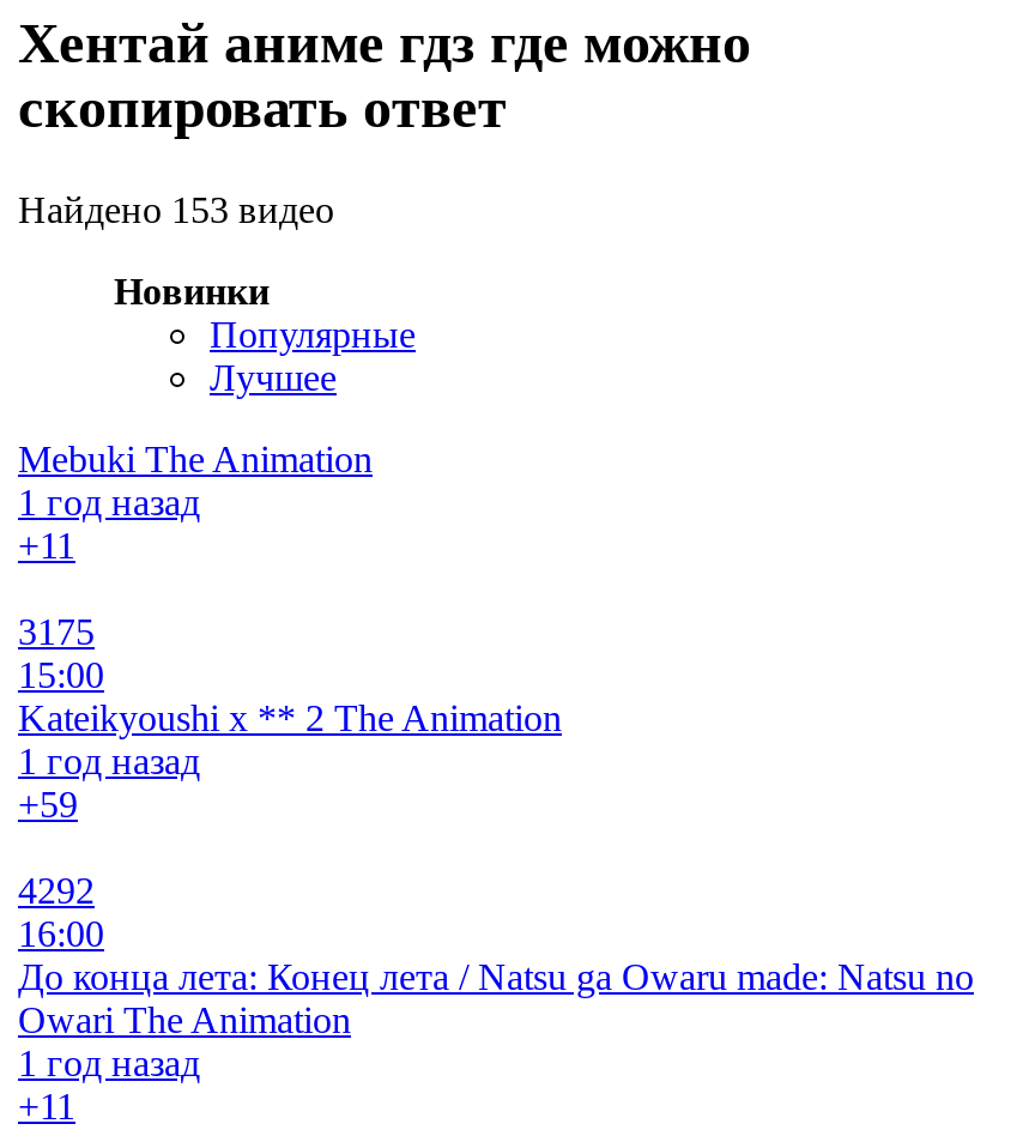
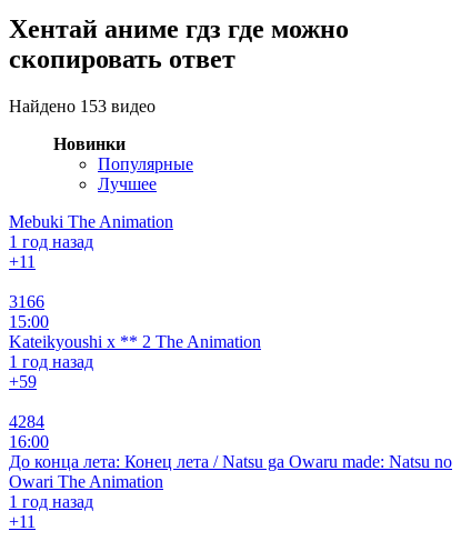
- 3175
+ 3166

- 4292
+ 4284
